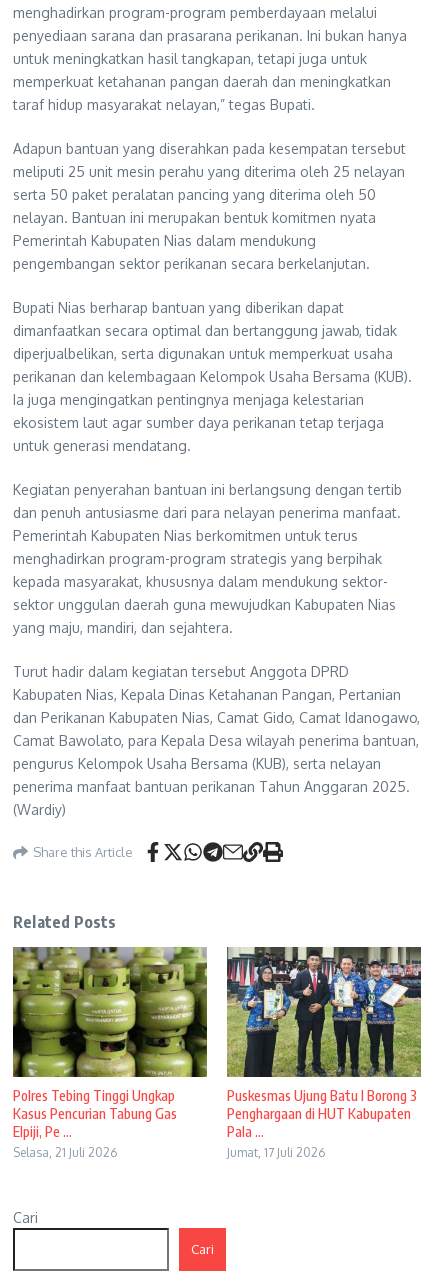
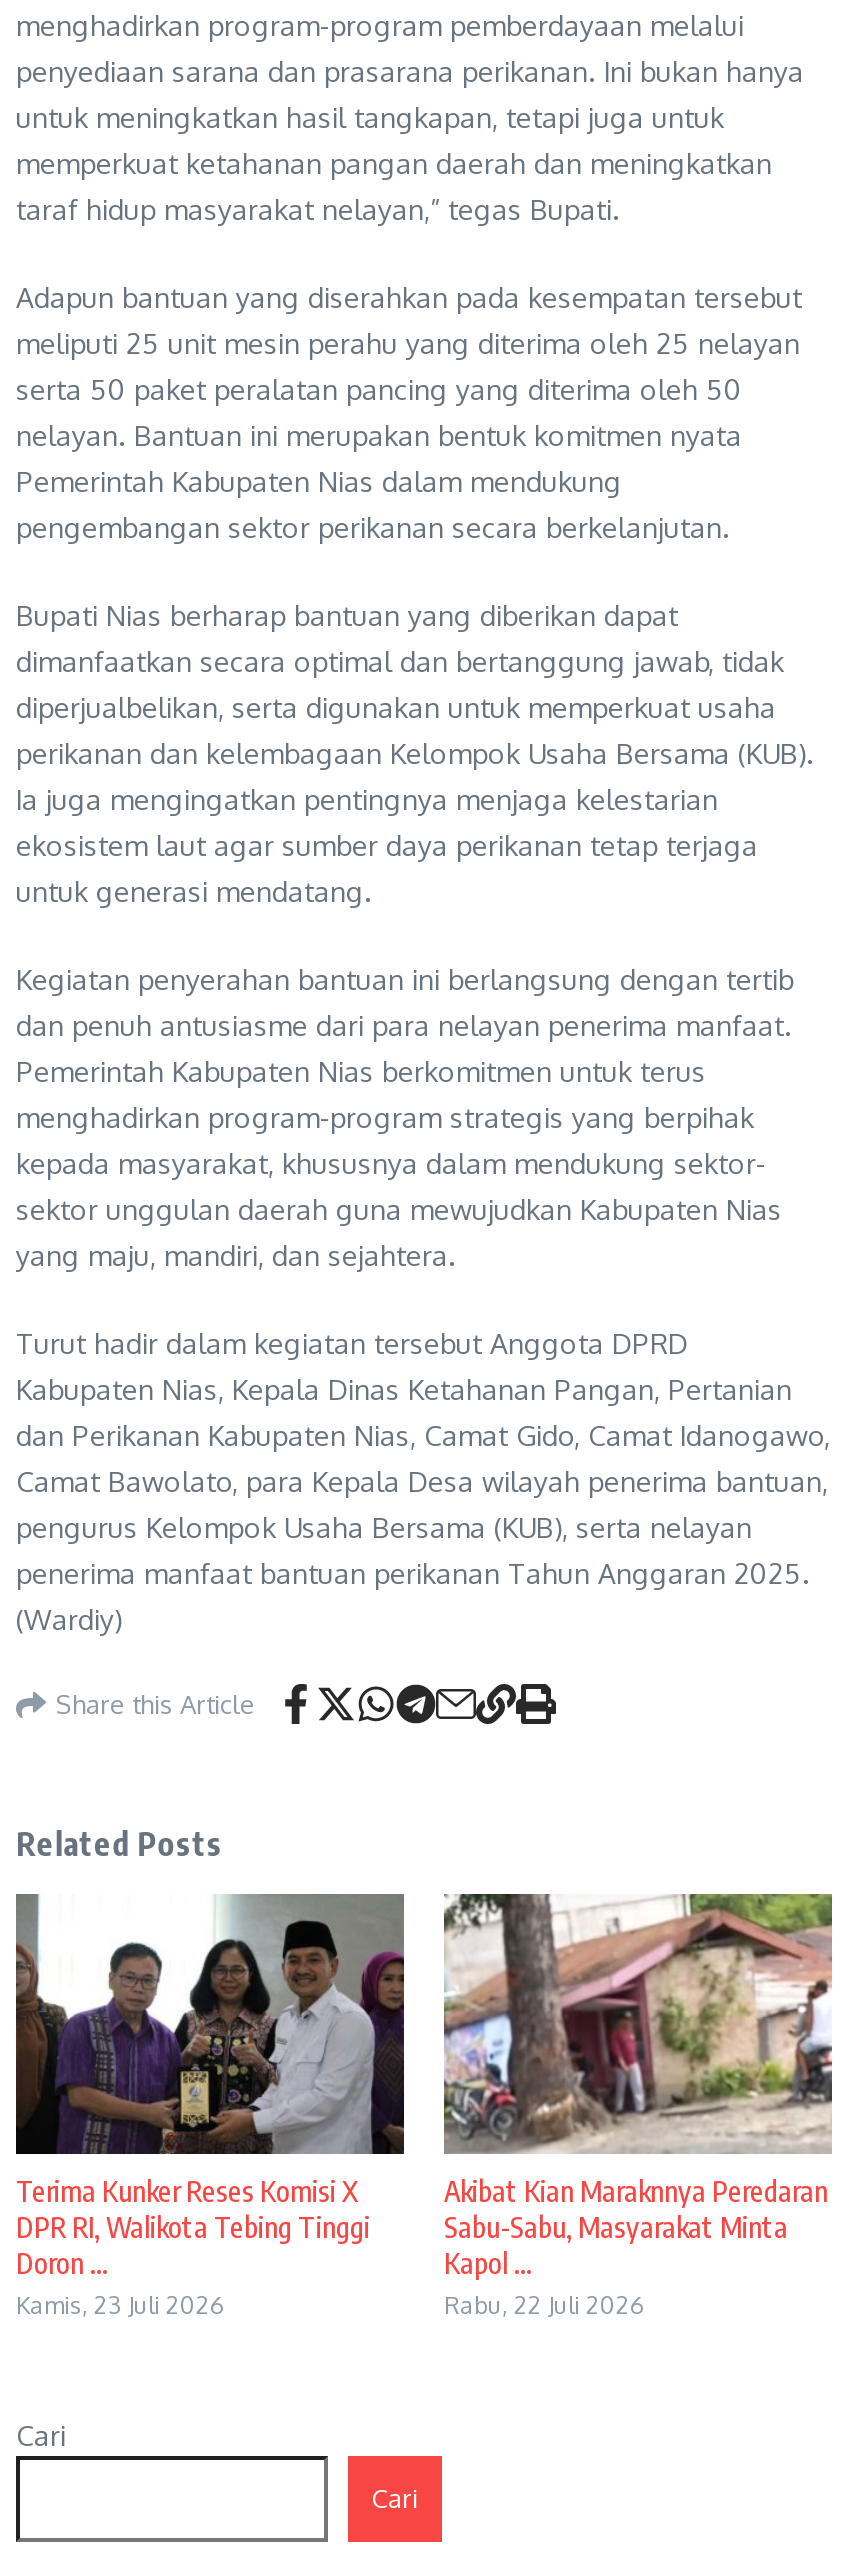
- [image]
- Polres Tebing Tinggi Ungkap
- Kasus Pencurian Tabung Gas
- Elpiji, Pe ...
- Selasa, 21 Juli 2026
+ [image]
+ Terima Kunker Reses Komisi X
+ DPR RI, Walikota Tebing Tinggi
+ Doron ...
+ Kamis, 23 Juli 2026

- [image]
- Puskesmas Ujung Batu I Borong 3
- Penghargaan di HUT Kabupaten
- Pala ...
- Jumat, 17 Juli 2026
+ [image]
+ Akibat Kian Maraknnya Peredaran
+ Sabu-Sabu, Masyarakat Minta
+ Kapol ...
+ Rabu, 22 Juli 2026
